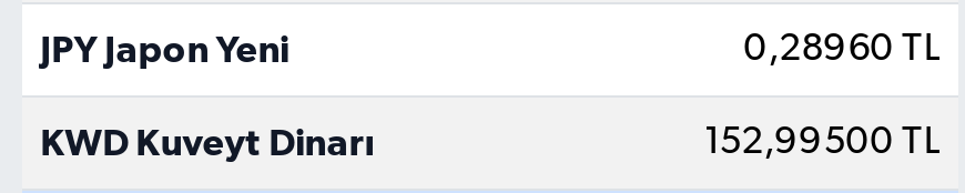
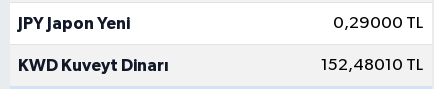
- 0,28960 TL
+ 0,29000 TL

- 152,99500 TL
+ 152,48010 TL
